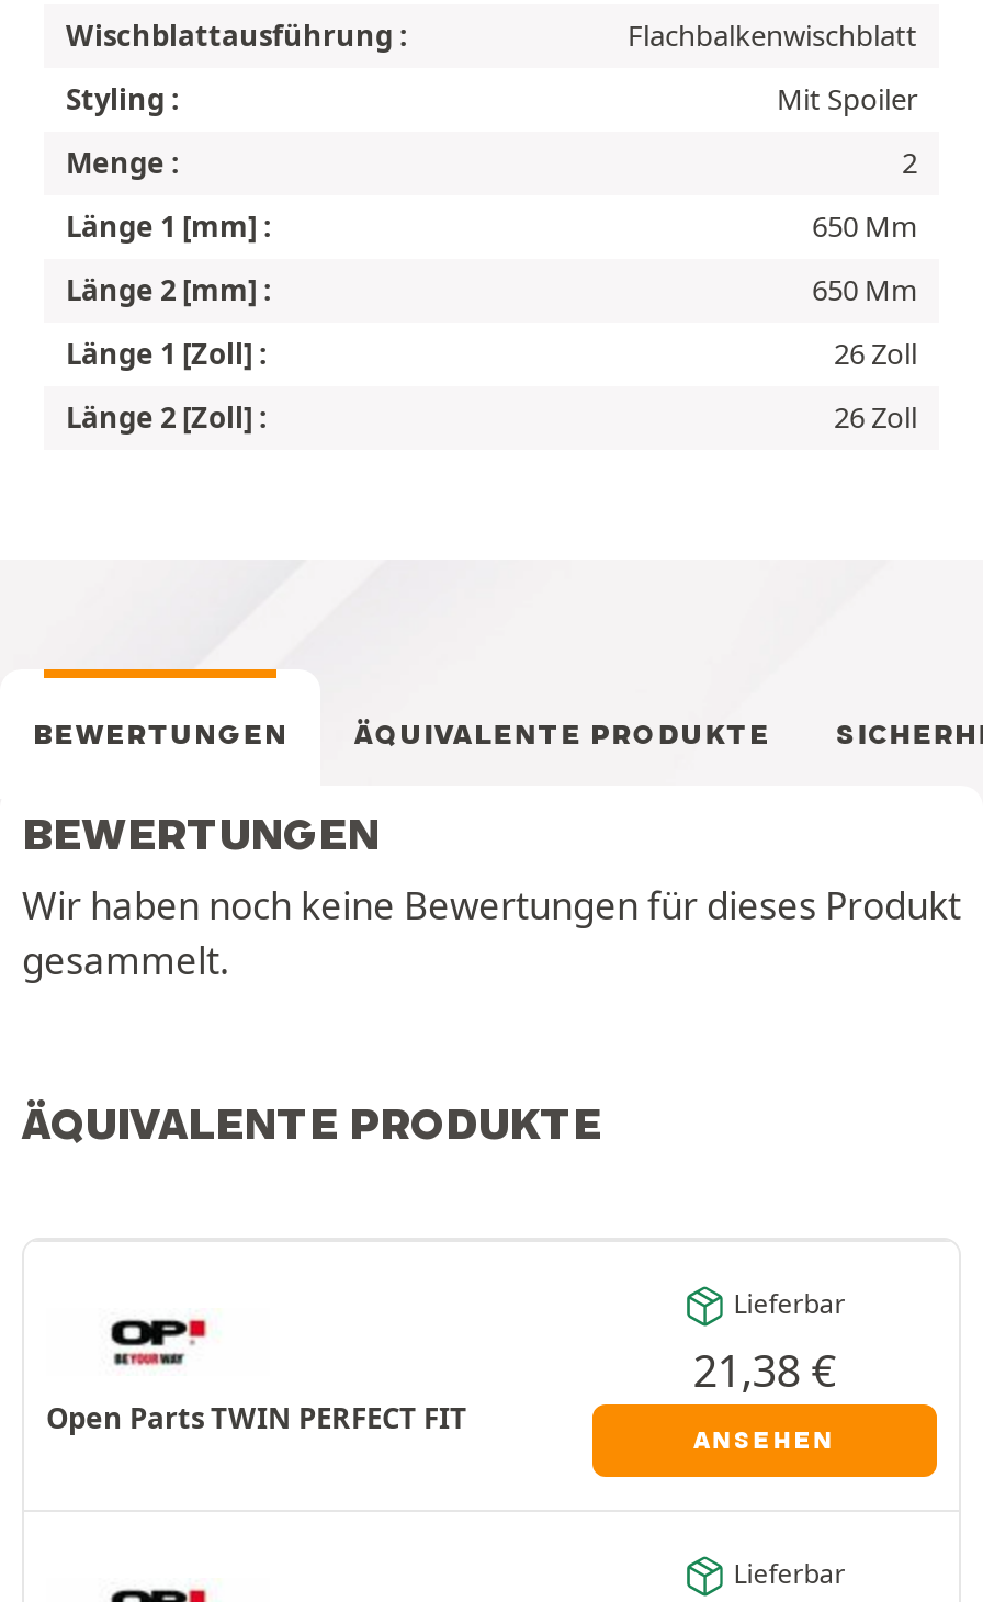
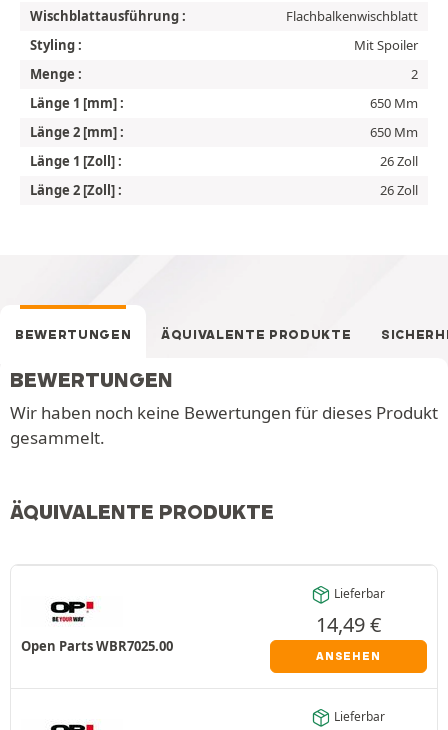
- 21,38 €
+ 14,49 €

- Open Parts TWIN PERFECT FIT
+ Open Parts WBR7025.00
